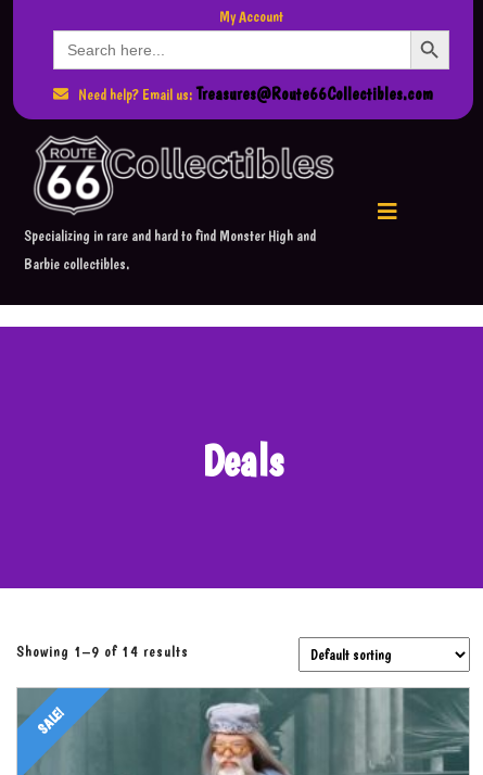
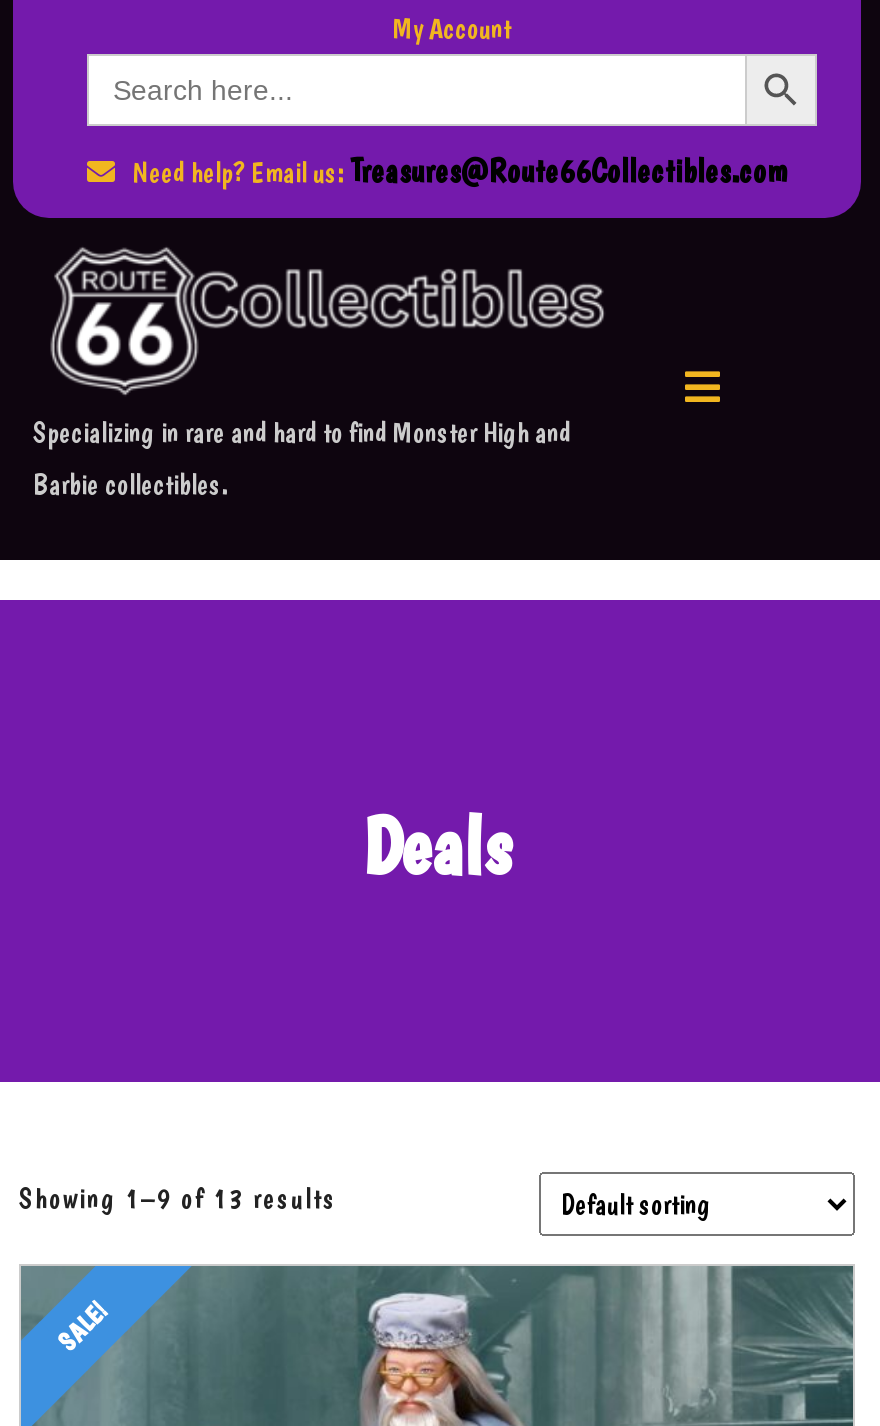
- Showing 1–9 of 14 results
+ Showing 1–9 of 13 results
